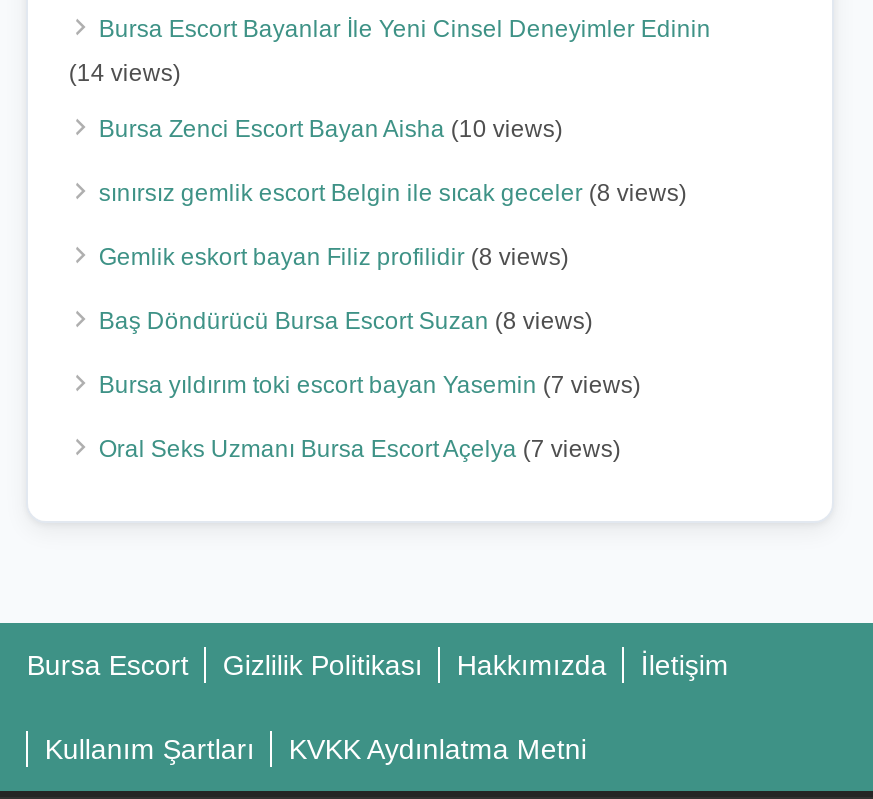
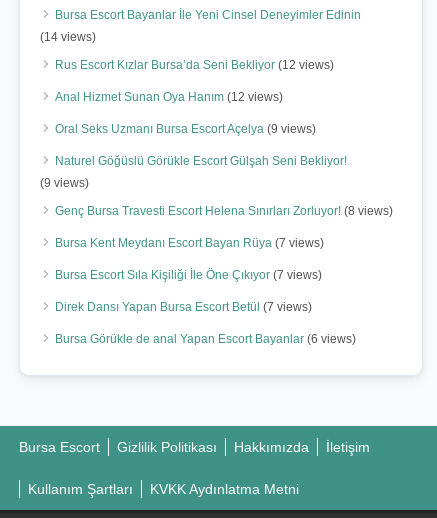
- Bursa Zenci Escort Bayan Aisha (10 views)
- sınırsız gemlik escort Belgin ile sıcak geceler (8 views)
- Gemlik eskort bayan Filiz profilidir (8 views)
- Baş Döndürücü Bursa Escort Suzan (8 views)
- Bursa yıldırım toki escort bayan Yasemin (7 views)
- Oral Seks Uzmanı Bursa Escort Açelya (7 views)
+ Rus Escort Kızlar Bursa’da Seni Bekliyor (12 views)
+ Anal Hizmet Sunan Oya Hanım (12 views)
+ Oral Seks Uzmanı Bursa Escort Açelya (9 views)
+ Naturel Göğüslü Görükle Escort Gülşah Seni Bekliyor!
+ (9 views)
+ Genç Bursa Travesti Escort Helena Sınırları Zorluyor! (8 views)
+ Bursa Kent Meydanı Escort Bayan Rüya (7 views)
+ Bursa Escort Sıla Kişiliği İle Öne Çıkıyor (7 views)
+ Direk Dansı Yapan Bursa Escort Betül (7 views)
+ Bursa Görükle de anal Yapan Escort Bayanlar (6 views)
